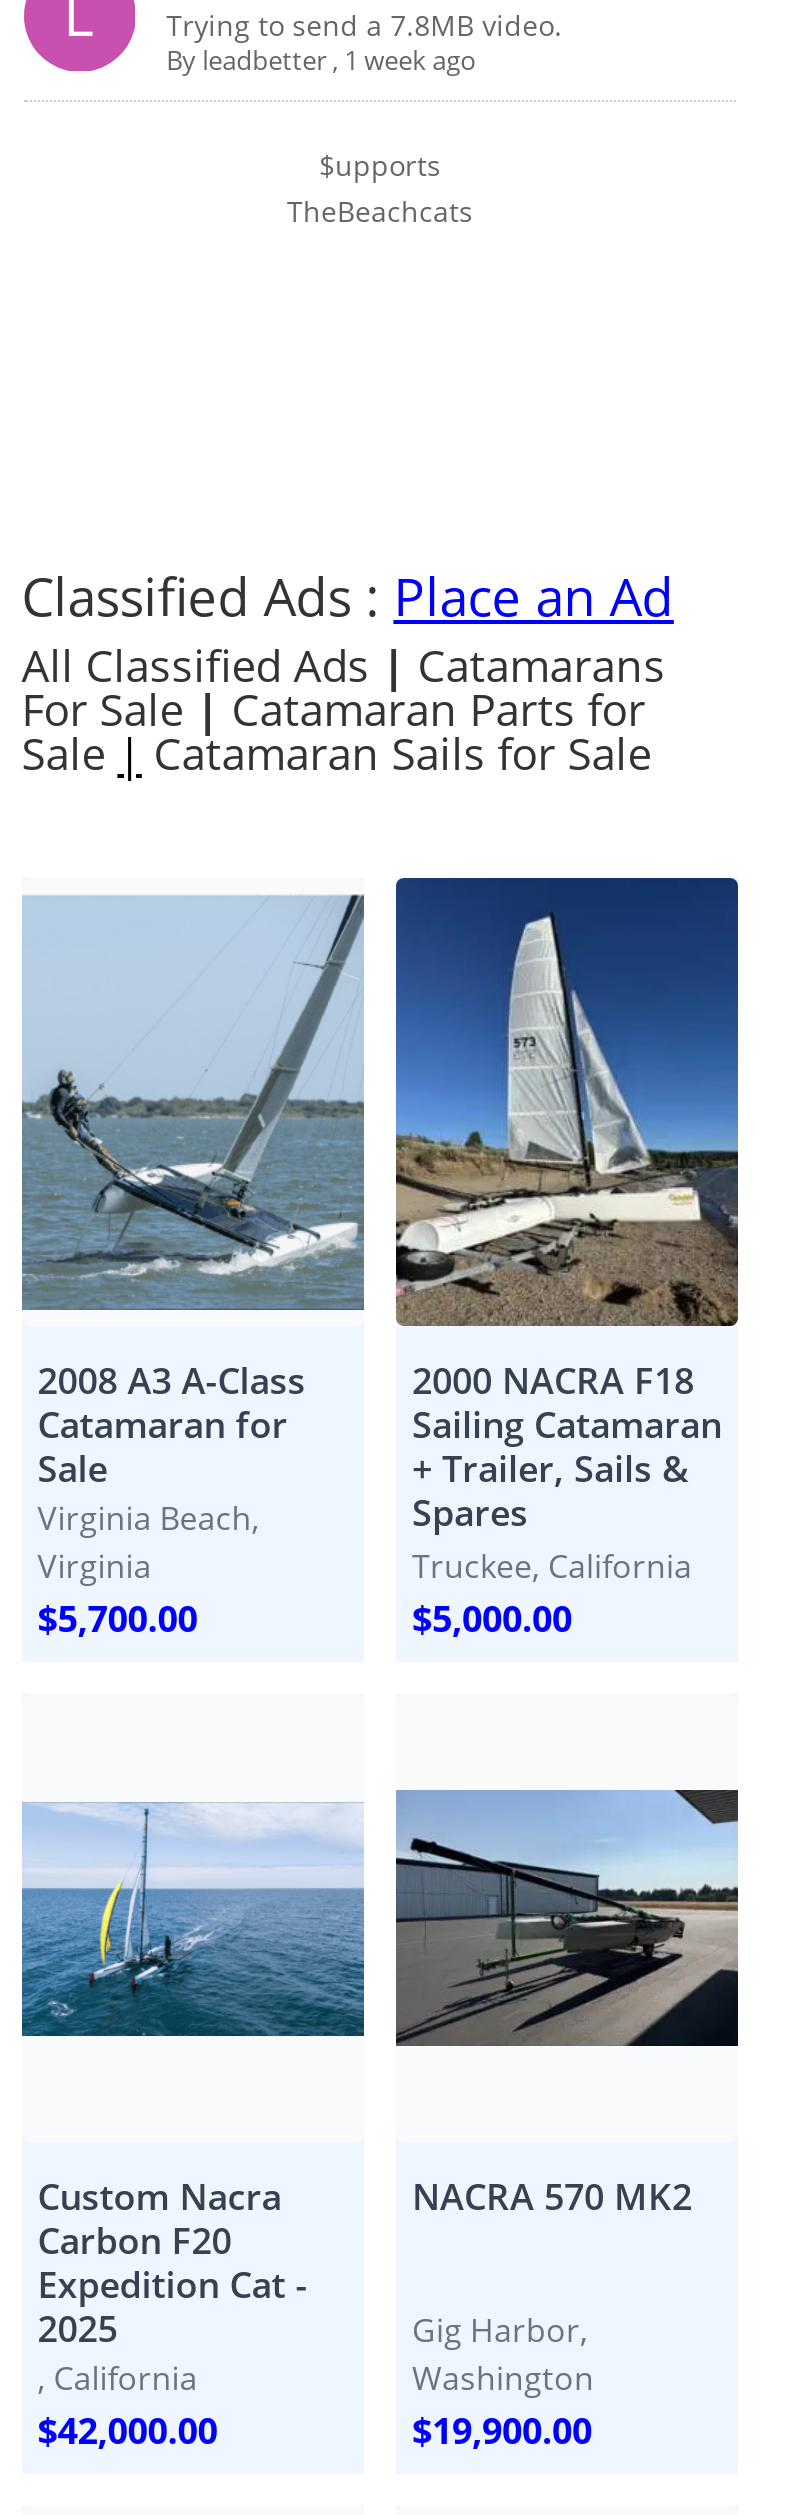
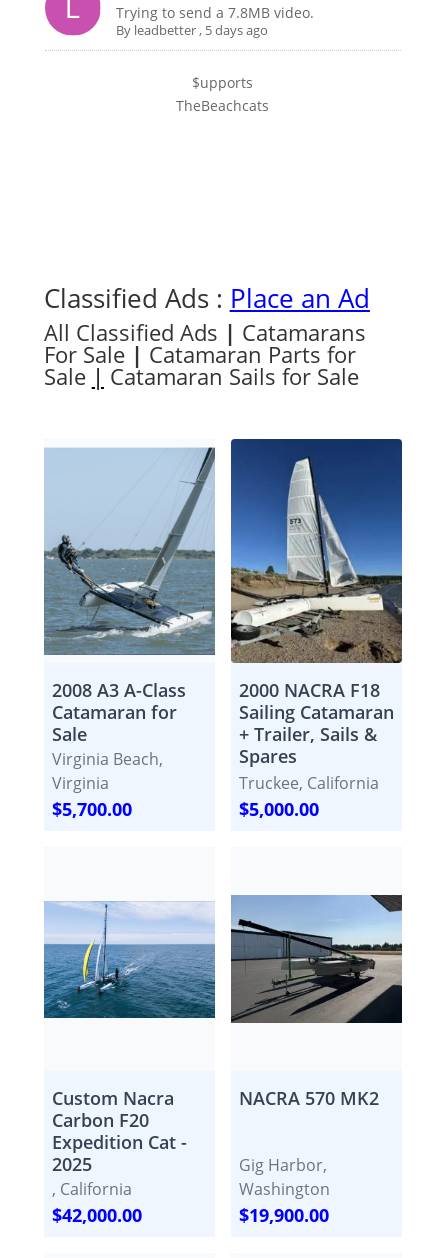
- Byleadbetter, 1 week ago
+ Byleadbetter, 5 days ago
